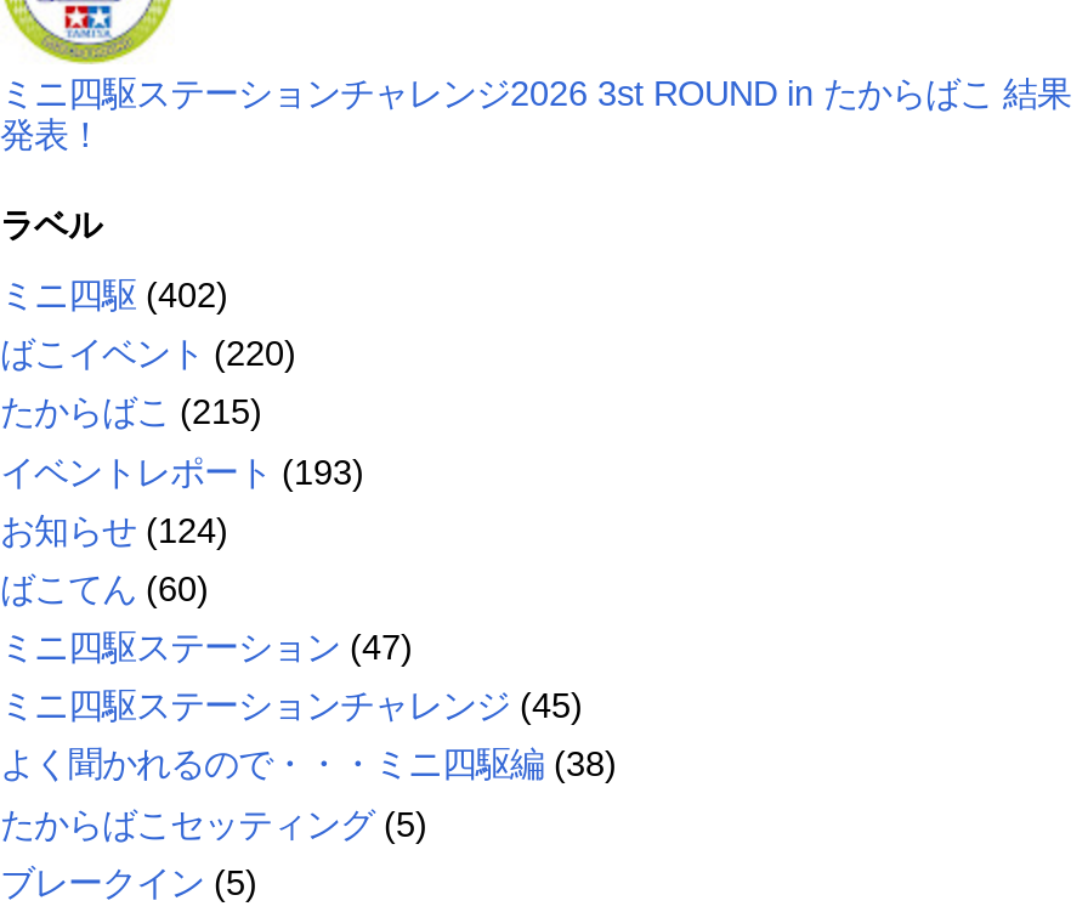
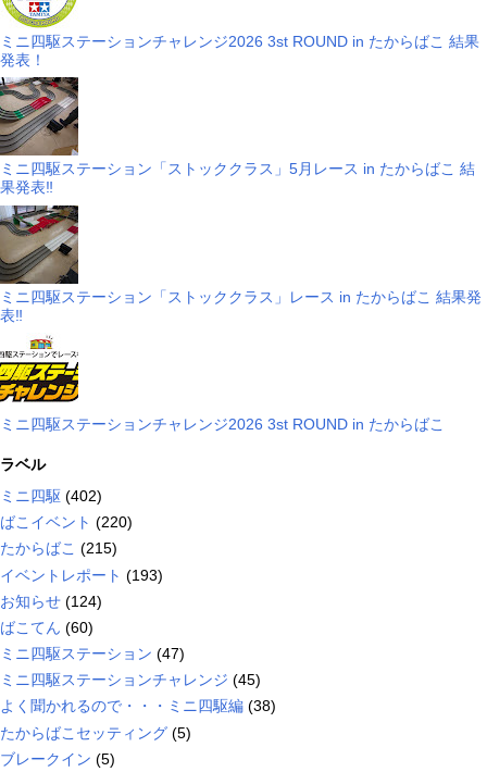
+ [image]
+ ミニ四駆ステーション「ストッククラス」5月レース in たからばこ 結
+ 果発表‼

+ [image]
+ ミニ四駆ステーション「ストッククラス」レース in たからばこ 結果発
+ 表‼

+ [image]
+ ミニ四駆ステーションチャレンジ2026 3st ROUND in たからばこ
